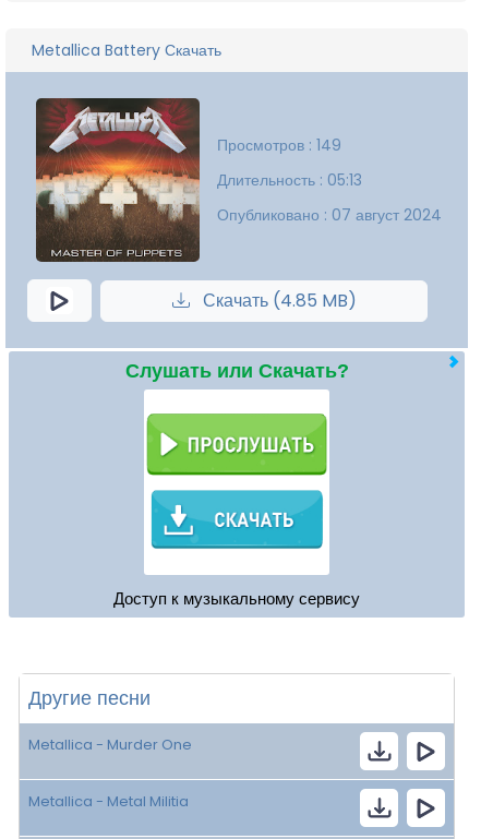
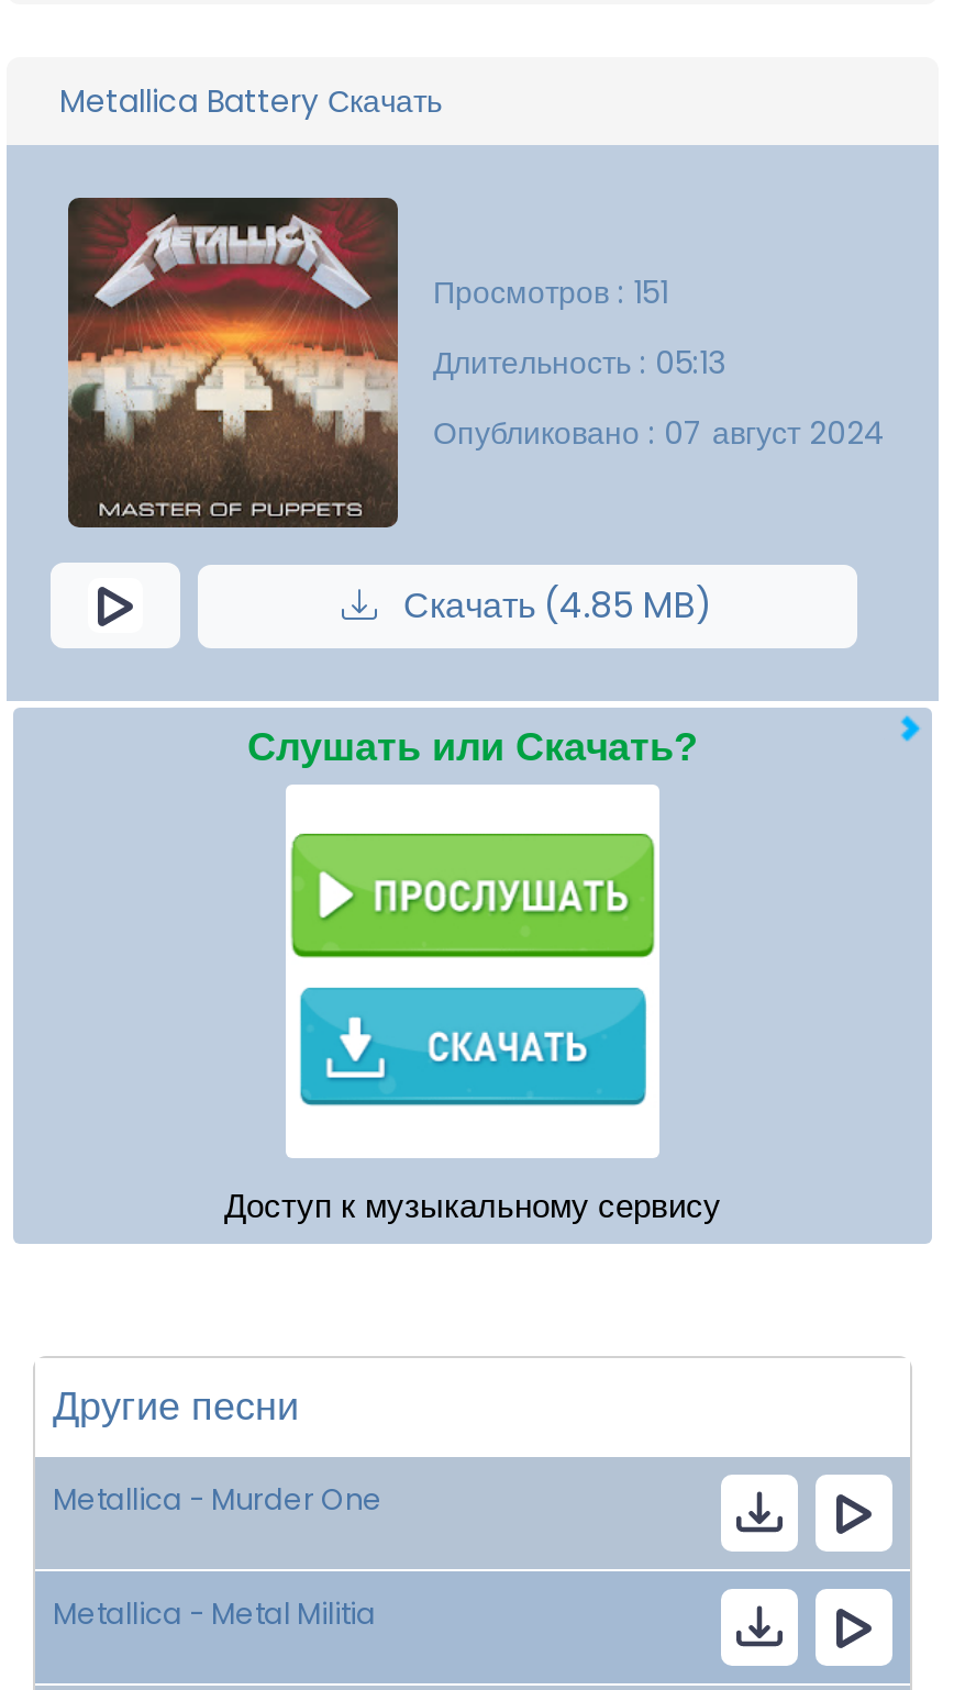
- Просмотров : 149
+ Просмотров : 151
